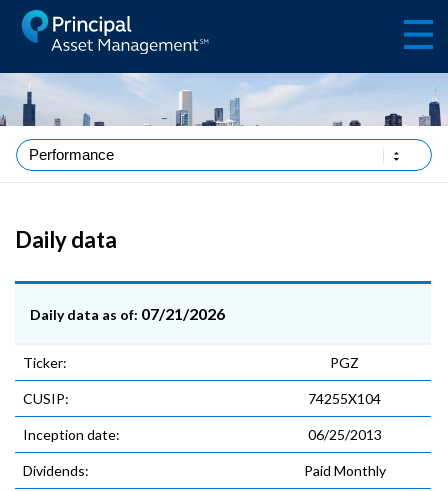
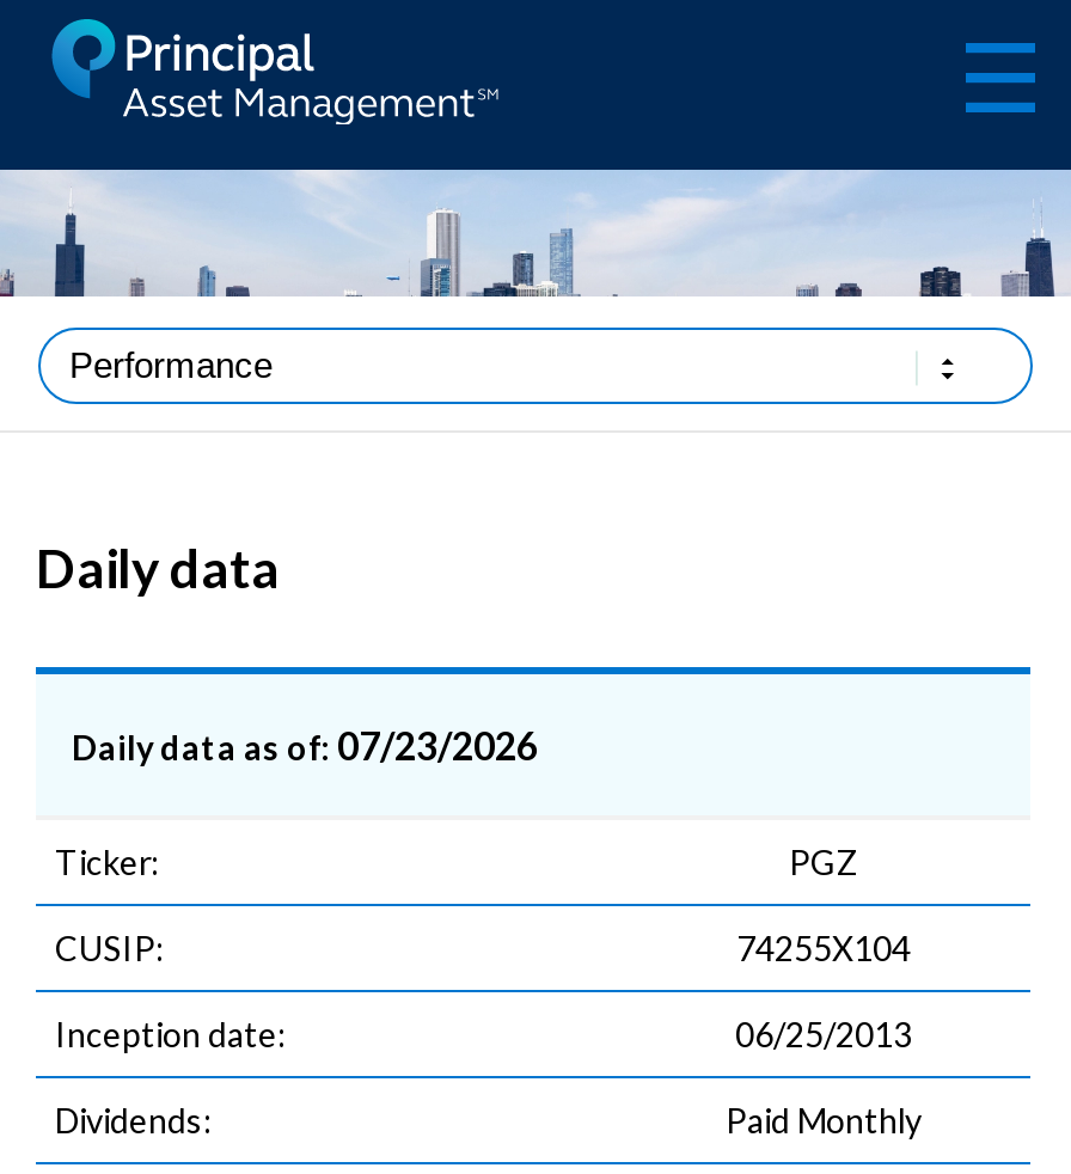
- Daily data as of: 07/21/2026
+ Daily data as of: 07/23/2026
